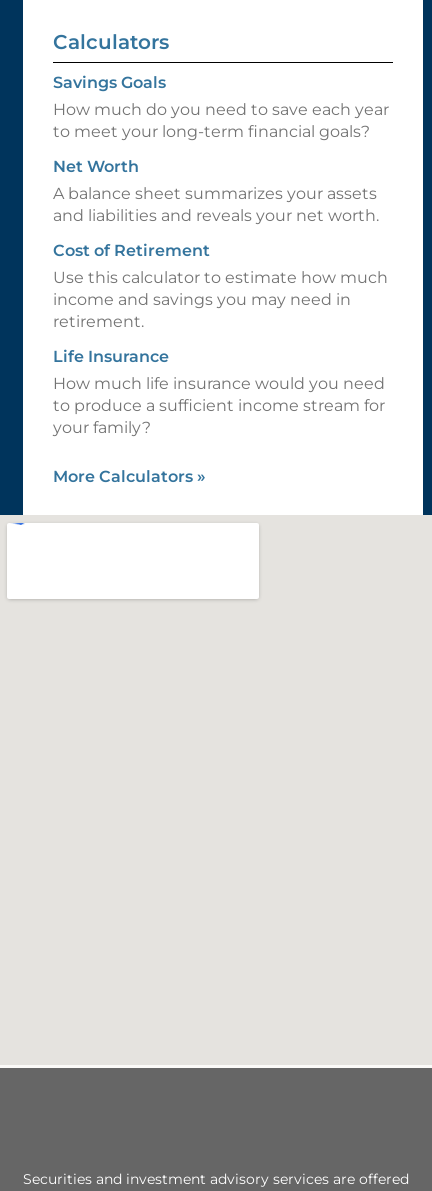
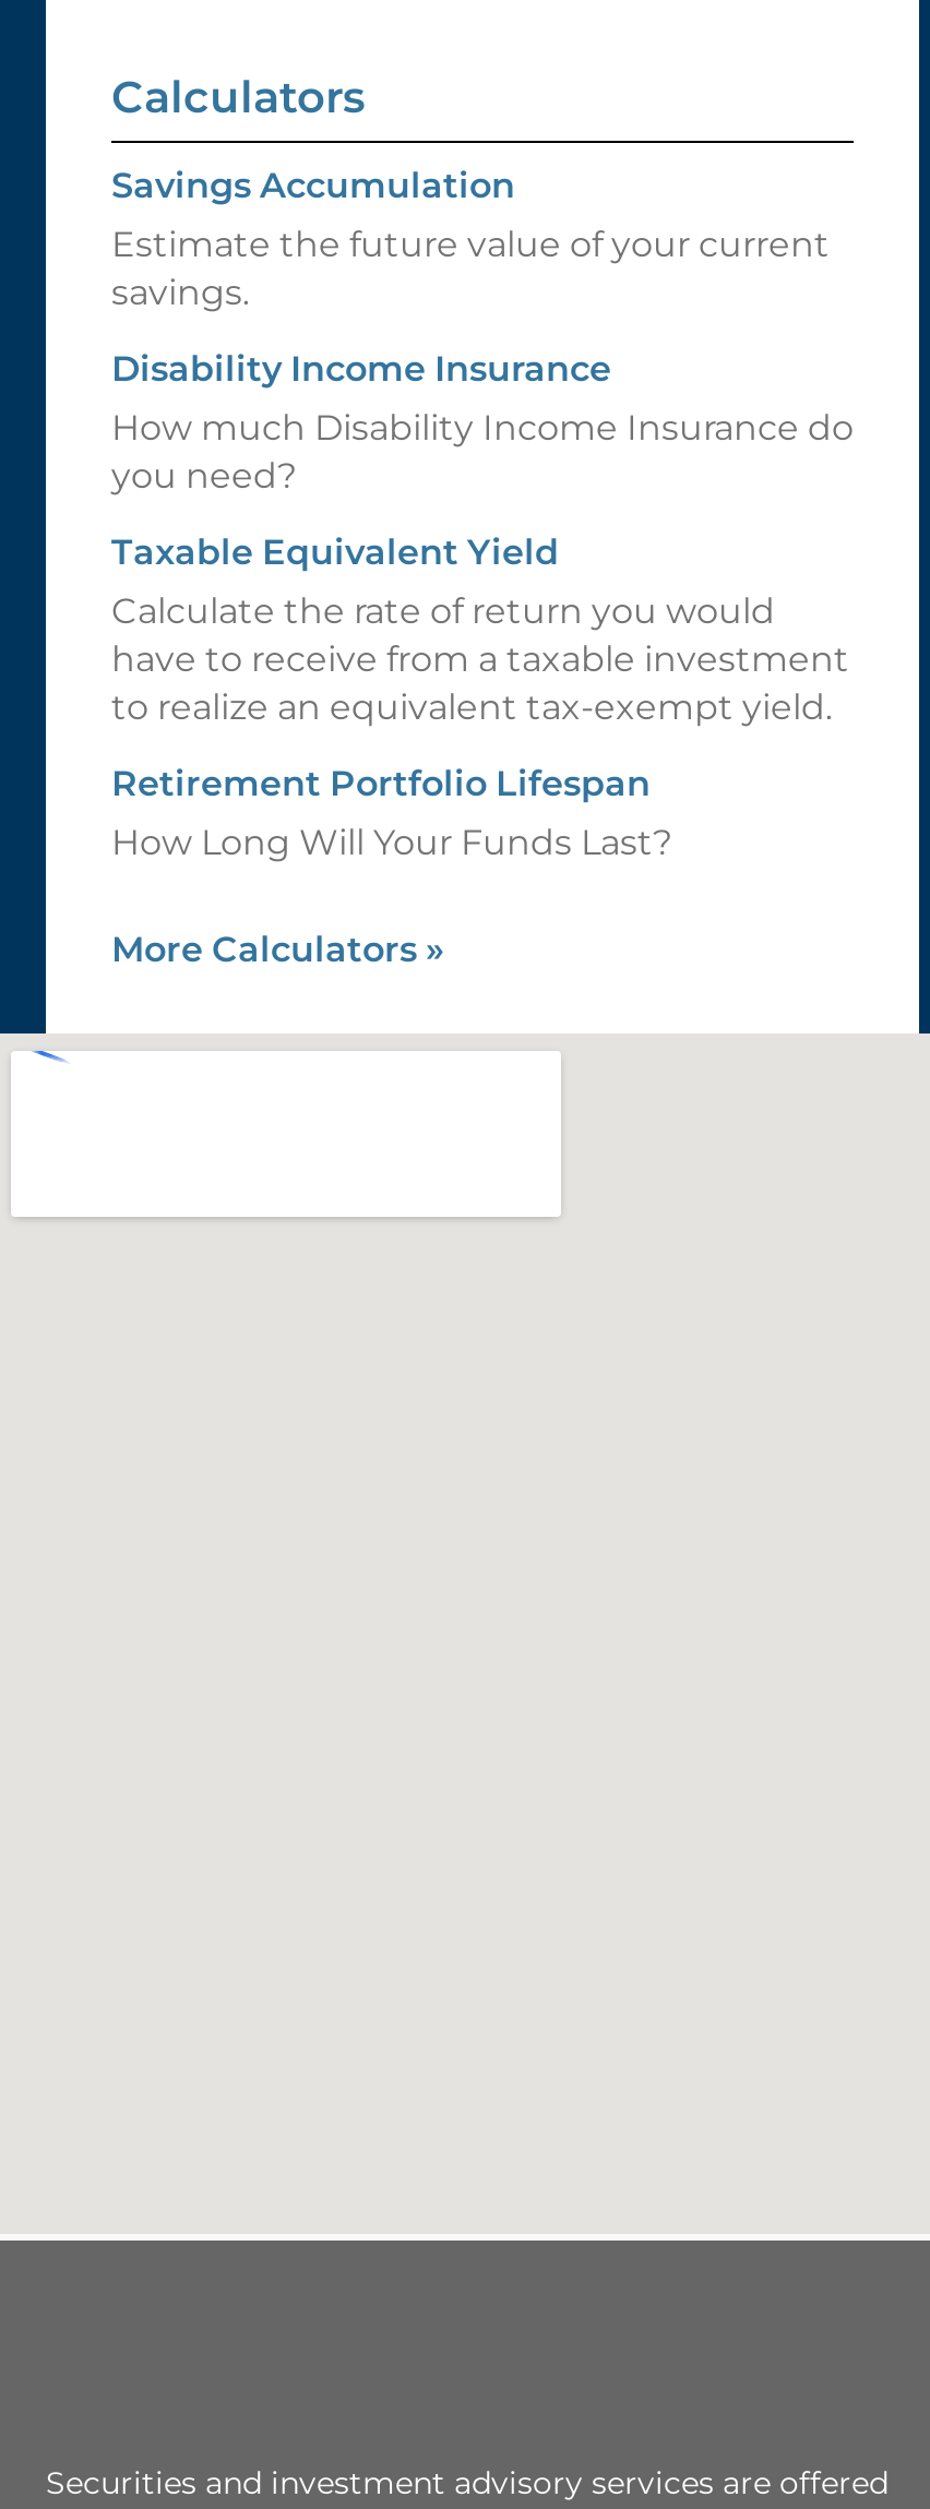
- Savings Goals
- How much do you need to save each year
- to meet your long-term financial goals?
+ Savings Accumulation
+ Estimate the future value of your current
+ savings.

- Net Worth
- A balance sheet summarizes your assets
- and liabilities and reveals your net worth.
+ Disability Income Insurance
+ How much Disability Income Insurance do
+ you need?

- Cost of Retirement
- Use this calculator to estimate how much
- income and savings you may need in
- retirement.
+ Taxable Equivalent Yield
+ Calculate the rate of return you would
+ have to receive from a taxable investment
+ to realize an equivalent tax-exempt yield.

- Life Insurance
- How much life insurance would you need
- to produce a sufficient income stream for
- your family?
+ Retirement Portfolio Lifespan
+ How Long Will Your Funds Last?
